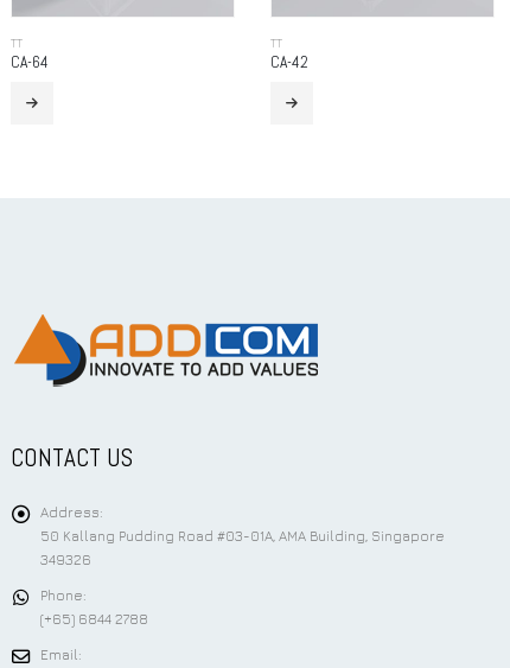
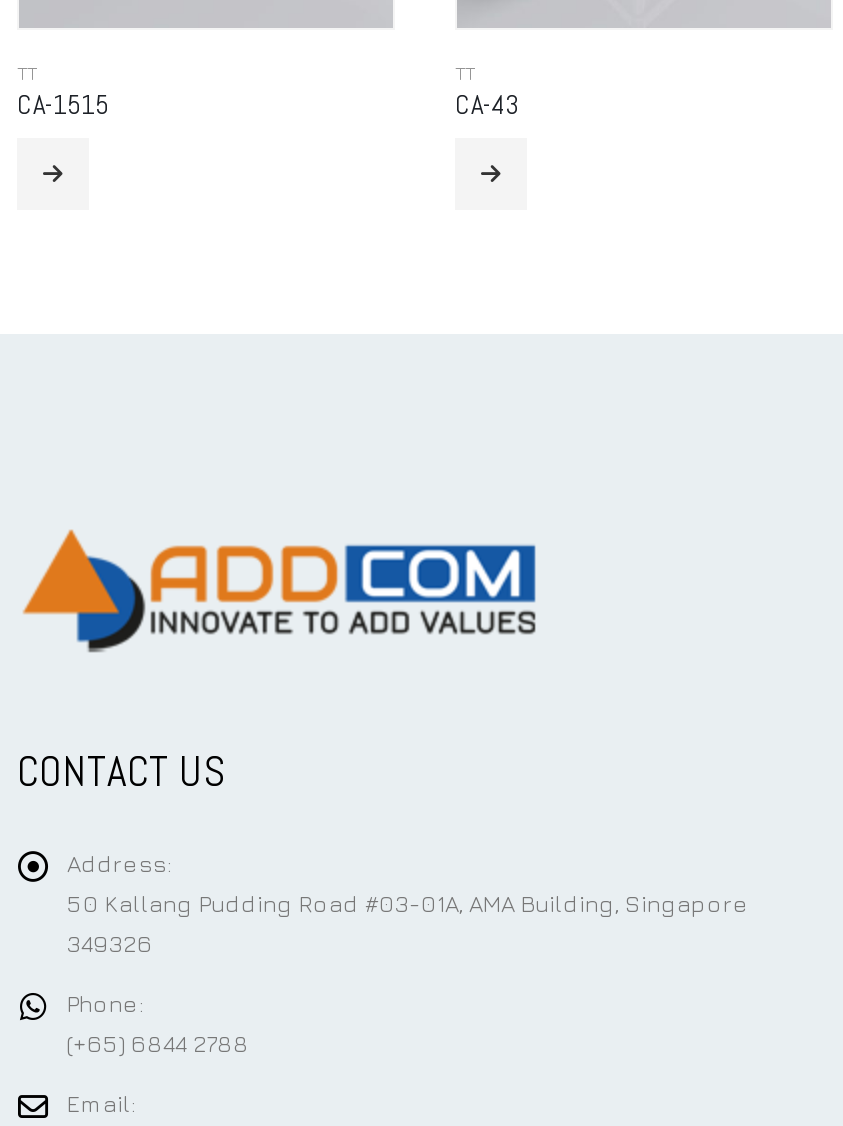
- CA-64
+ CA-1515

- CA-42
+ CA-43
